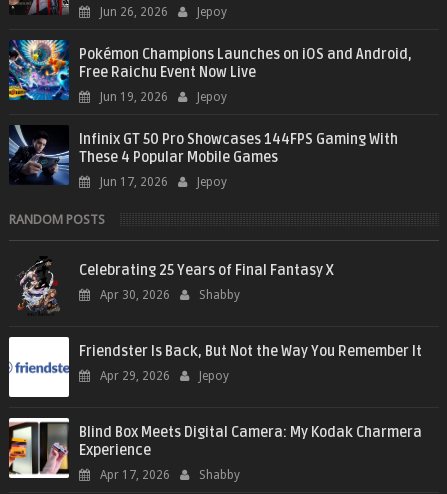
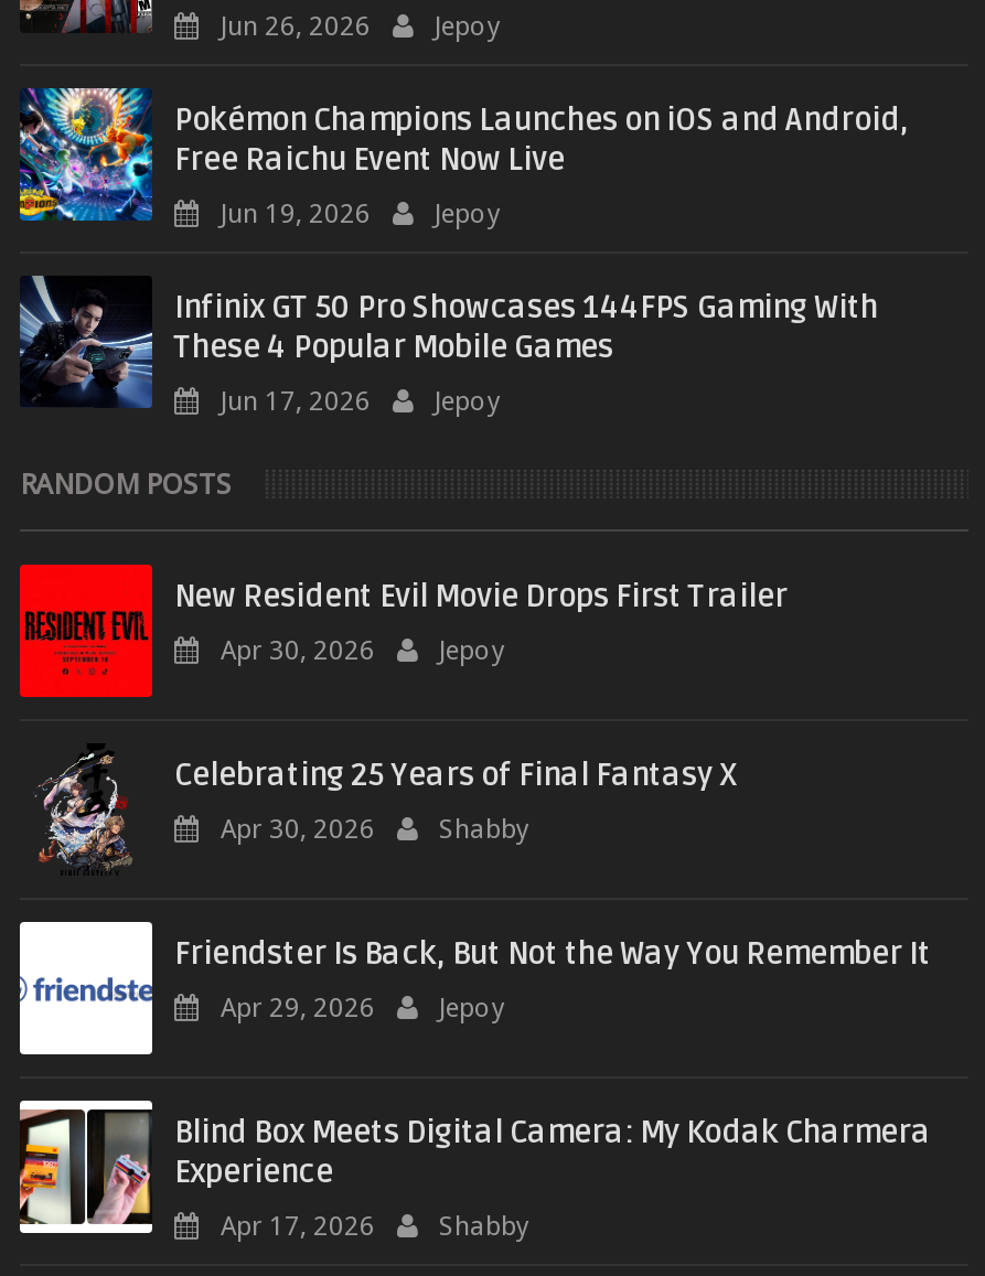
+ [image]
+ New Resident Evil Movie Drops First Trailer
+ Apr 30, 2026
+ Jepoy
